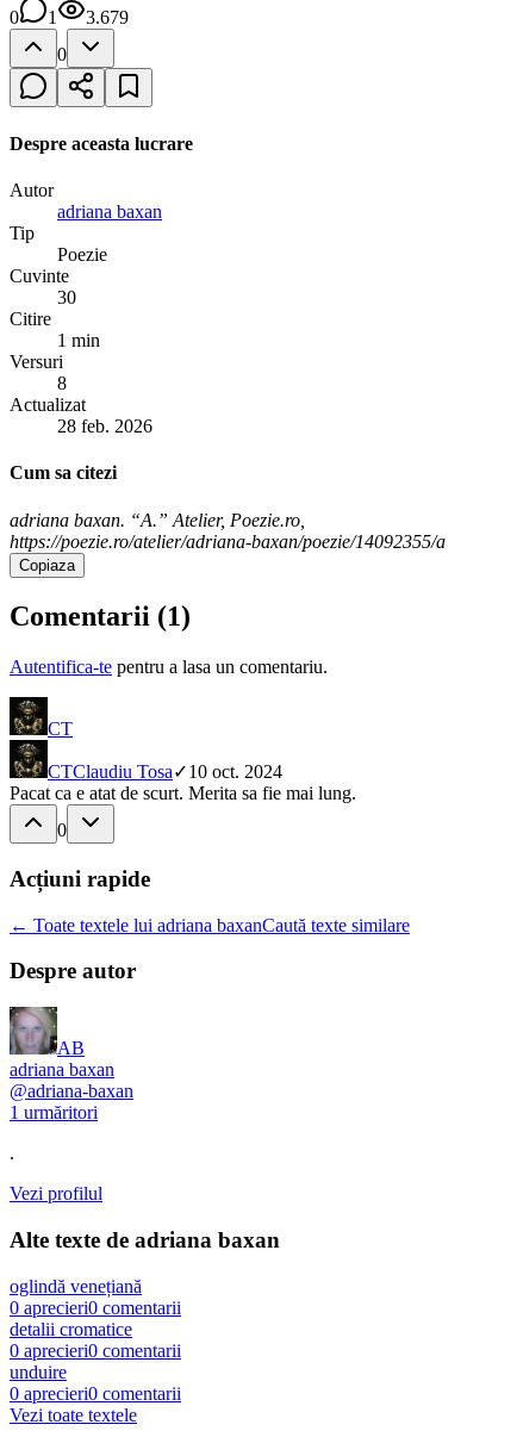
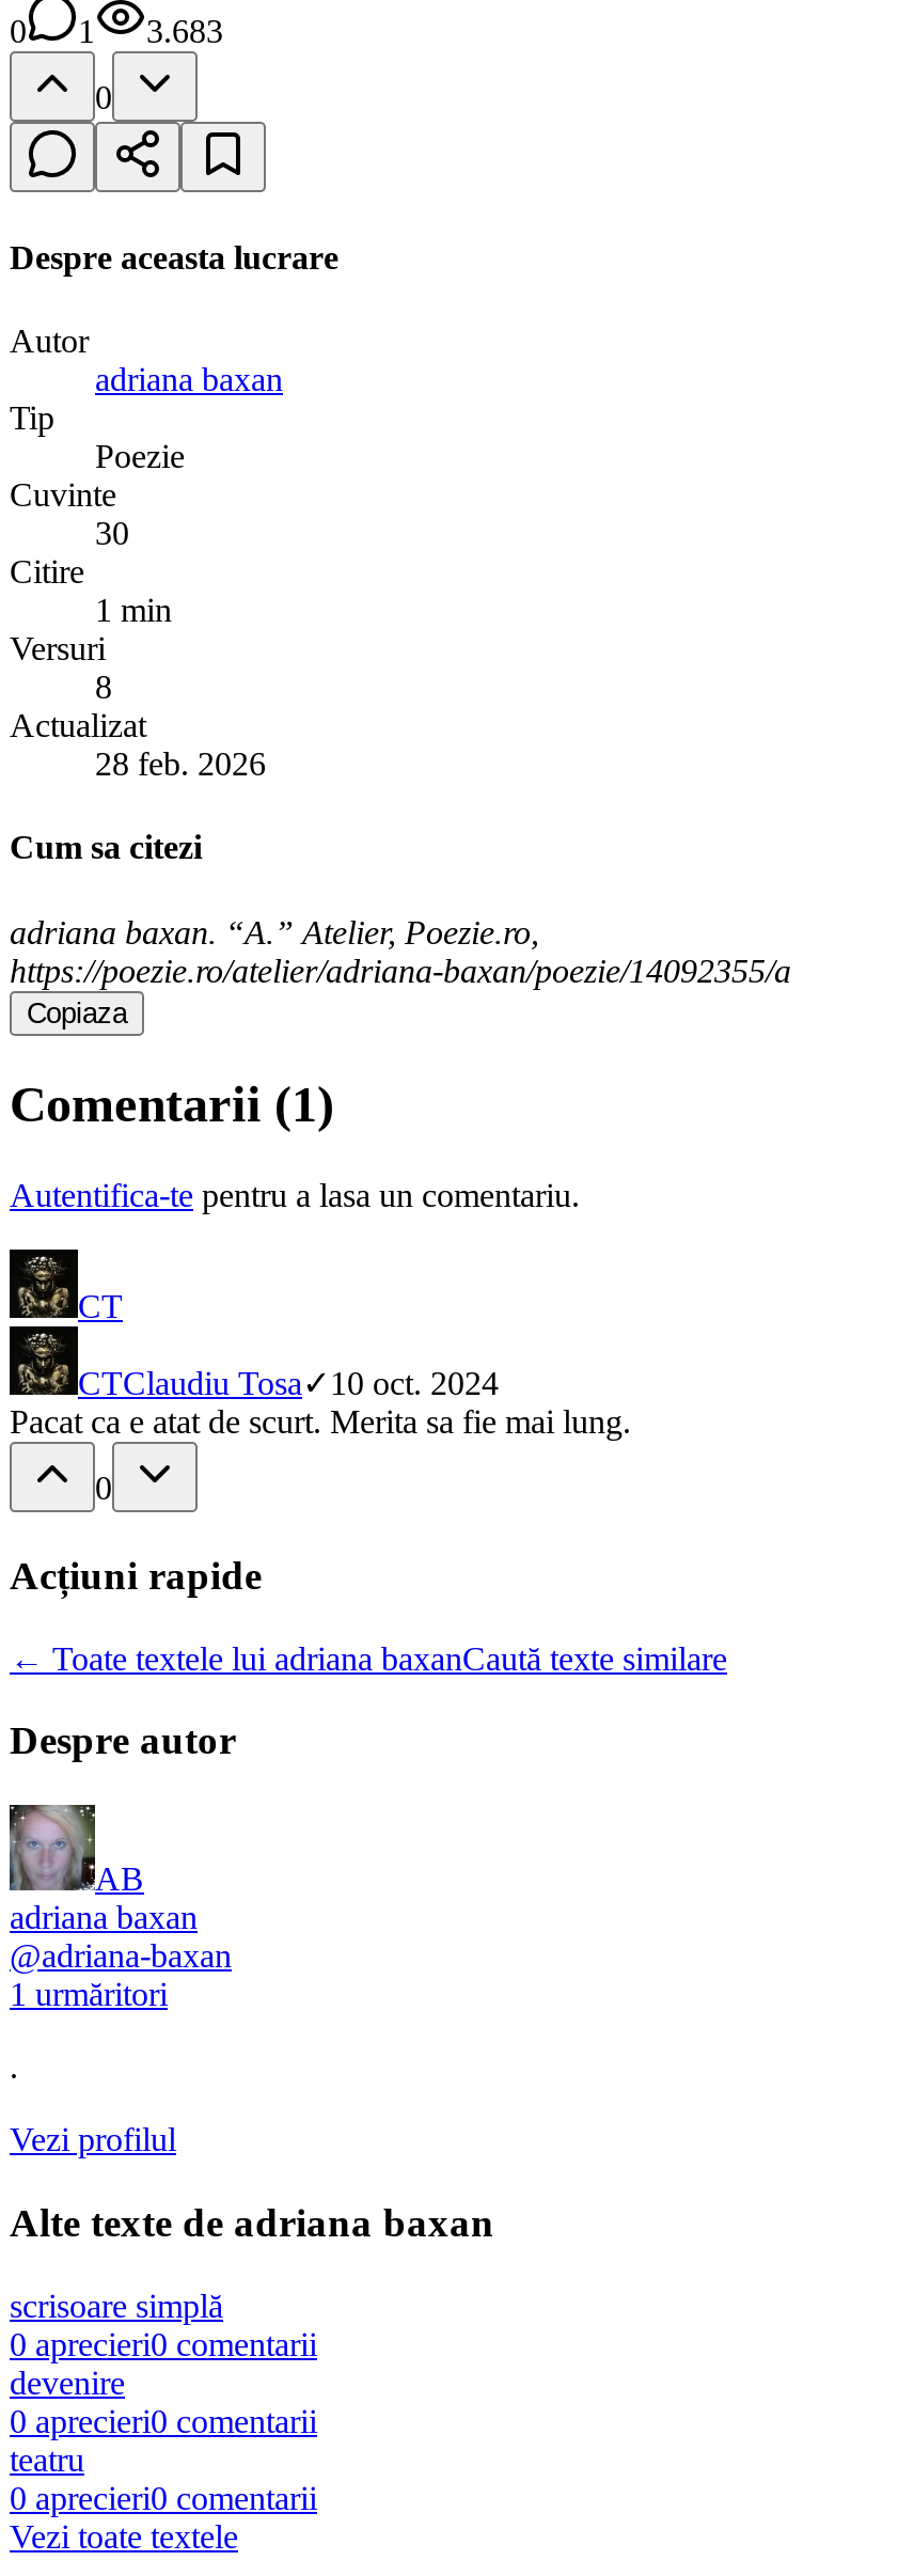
- 0 1 3.679
+ 0 1 3.683

- oglindă venețiană
+ scrisoare simplă

- detalii cromatice
+ devenire

- unduire
+ teatru
